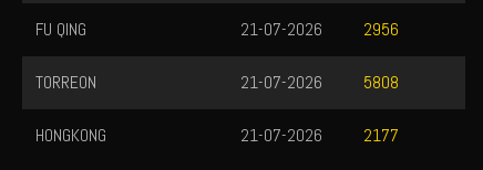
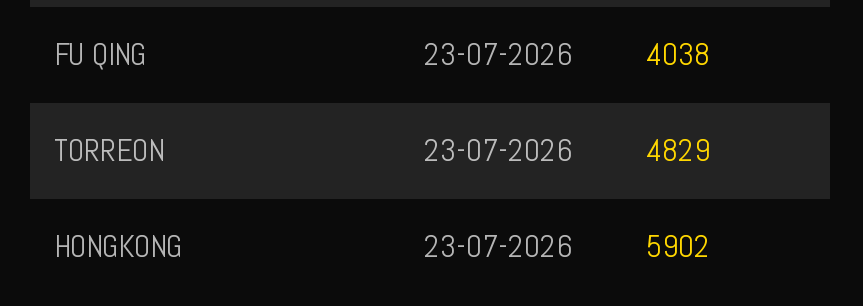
- 21-07-2026
+ 23-07-2026

- 2956
+ 4038

- 21-07-2026
+ 23-07-2026

- 5808
+ 4829

- 21-07-2026
+ 23-07-2026

- 2177
+ 5902
